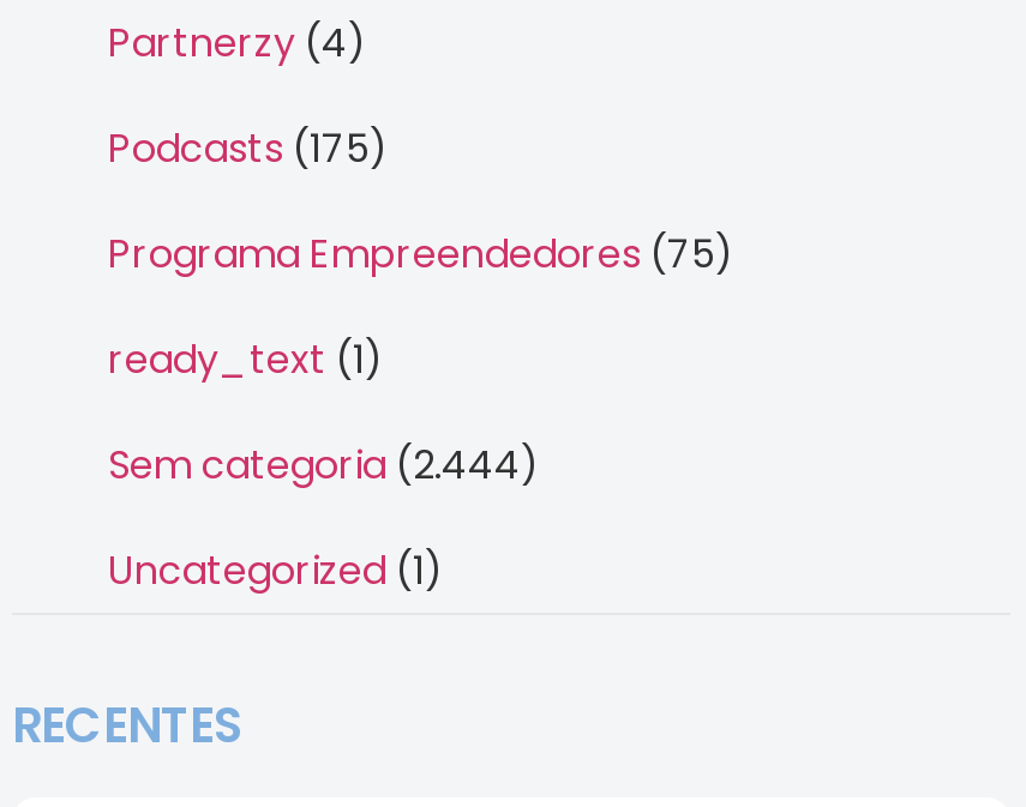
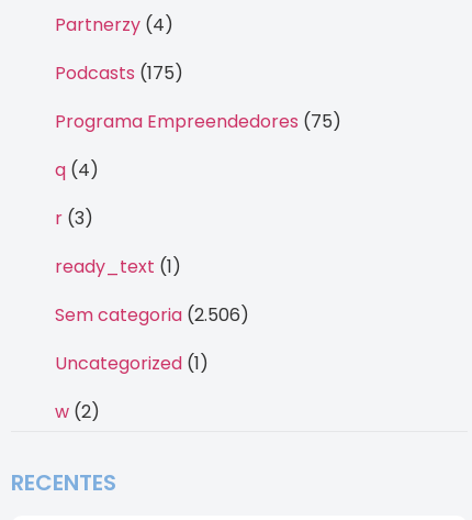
+ q (4)
+ r (3)

- Sem categoria (2.444)
+ Sem categoria (2.506)

+ w (2)
